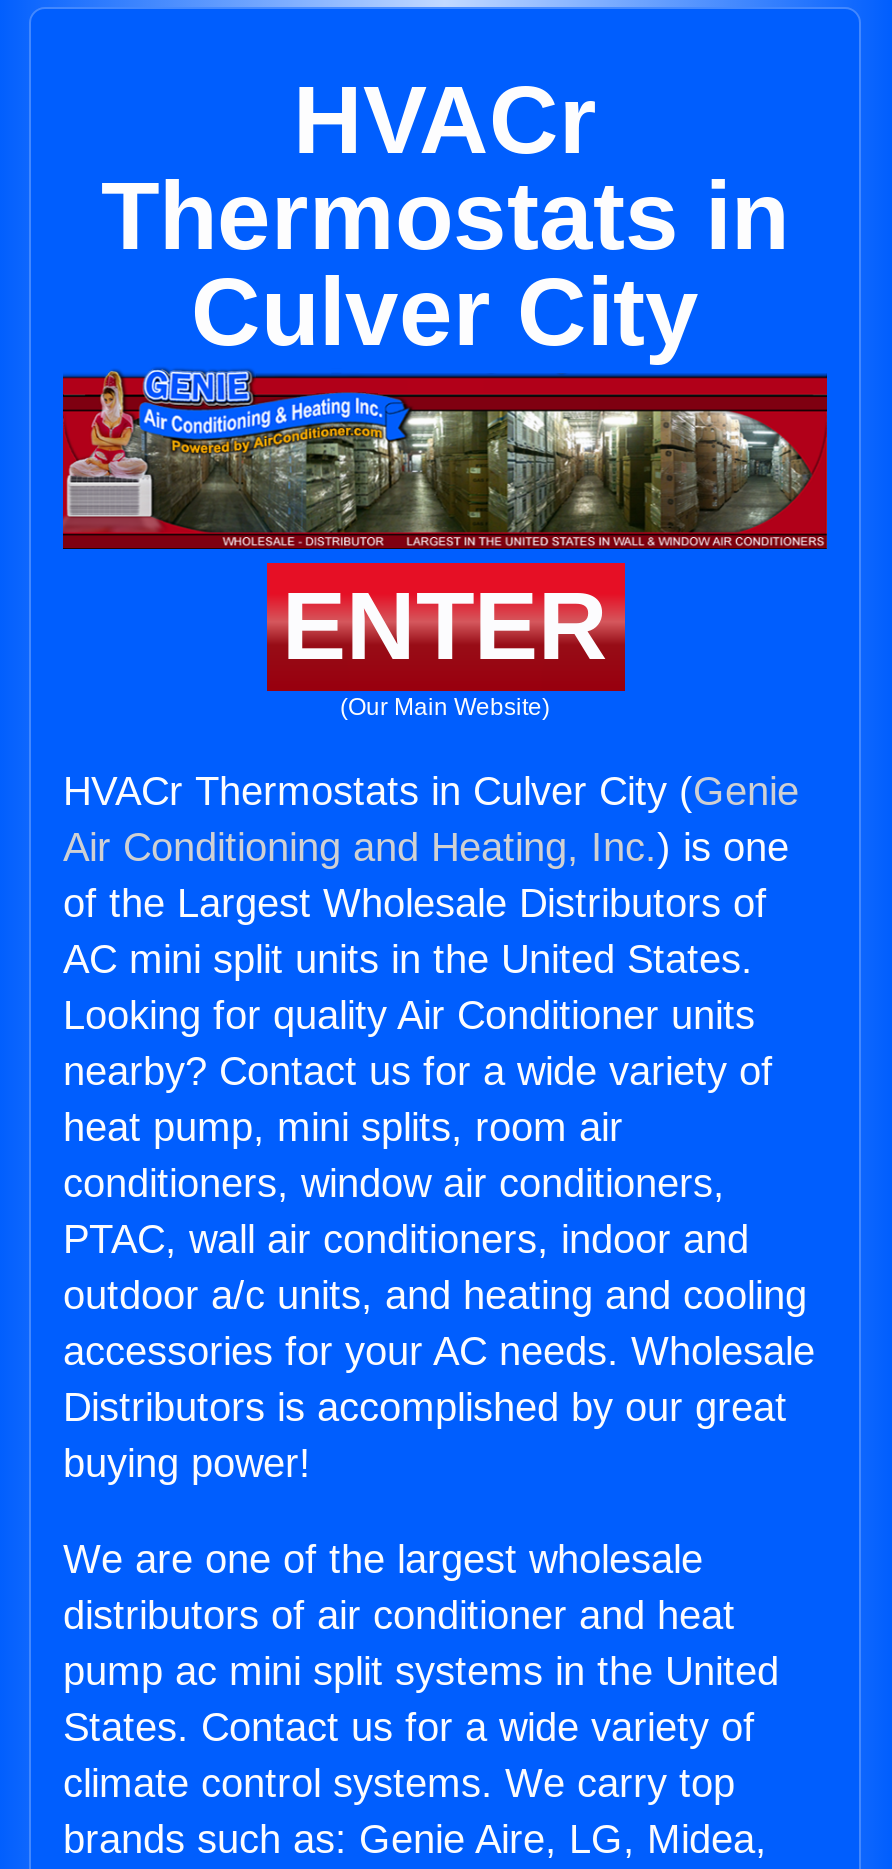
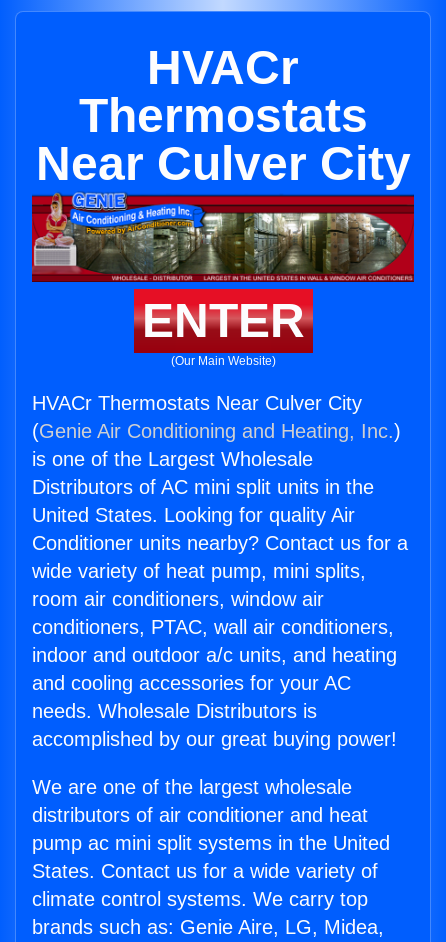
- Thermostats in
- Culver City
+ Thermostats
+ Near Culver City

- HVACr Thermostats in Culver City (Genie
- Air Conditioning and Heating, Inc.) is one
- of the Largest Wholesale Distributors of
- AC mini split units in the United States.
- Looking for quality Air Conditioner units
- nearby? Contact us for a wide variety of
- heat pump, mini splits, room air
- conditioners, window air conditioners,
- PTAC, wall air conditioners, indoor and
- outdoor a/c units, and heating and cooling
- accessories for your AC needs. Wholesale
- Distributors is accomplished by our great
- buying power!
+ HVACr Thermostats Near Culver City
+ (Genie Air Conditioning and Heating, Inc.)
+ is one of the Largest Wholesale
+ Distributors of AC mini split units in the
+ United States. Looking for quality Air
+ Conditioner units nearby? Contact us for a
+ wide variety of heat pump, mini splits,
+ room air conditioners, window air
+ conditioners, PTAC, wall air conditioners,
+ indoor and outdoor a/c units, and heating
+ and cooling accessories for your AC
+ needs. Wholesale Distributors is
+ accomplished by our great buying power!
